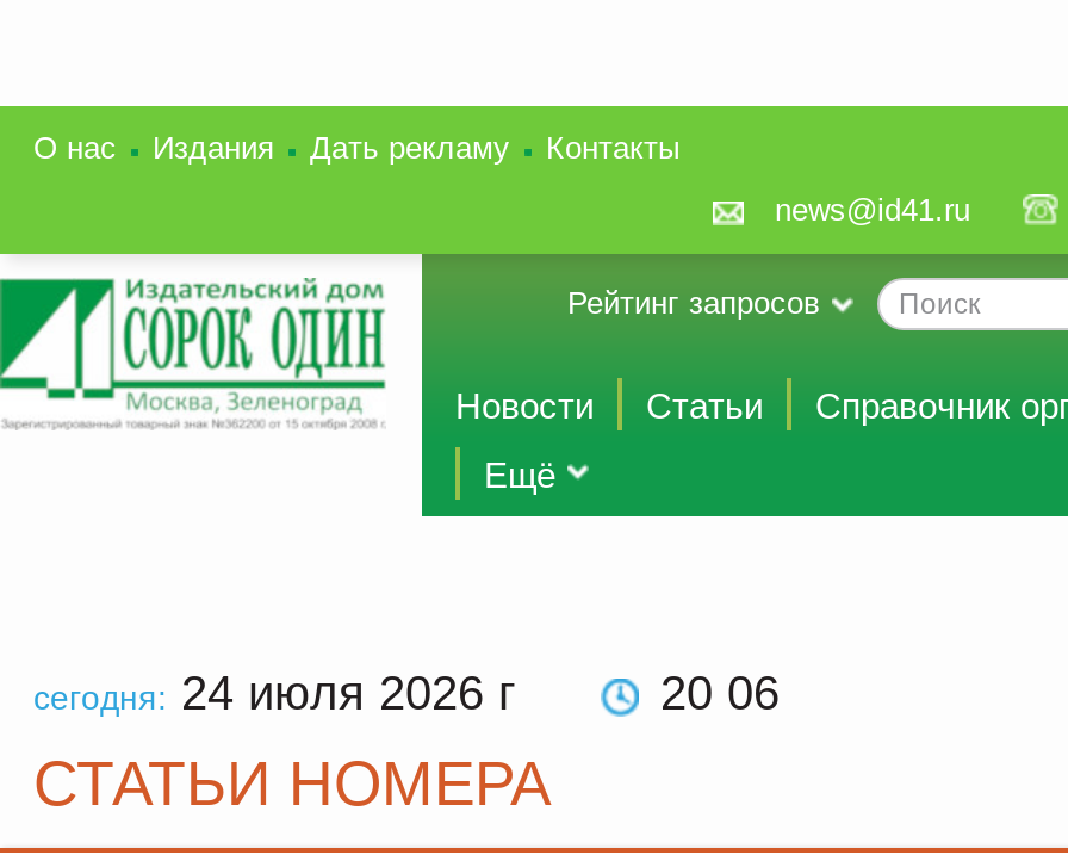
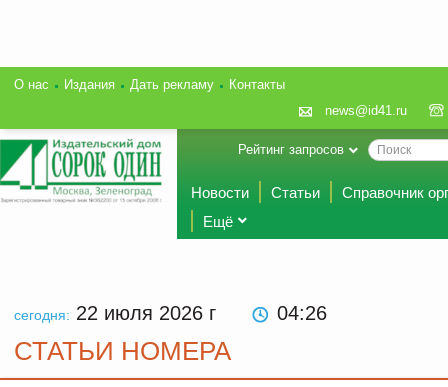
- сегодня: 24 июля 2026 г
+ сегодня: 22 июля 2026 г

- 20 06
+ 04 26
